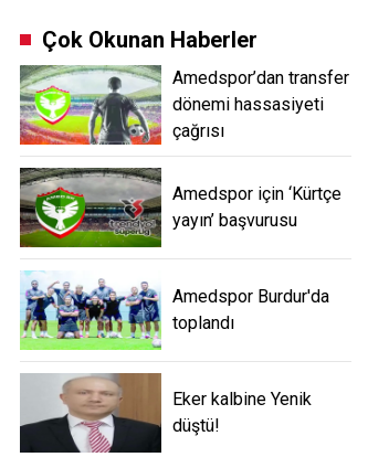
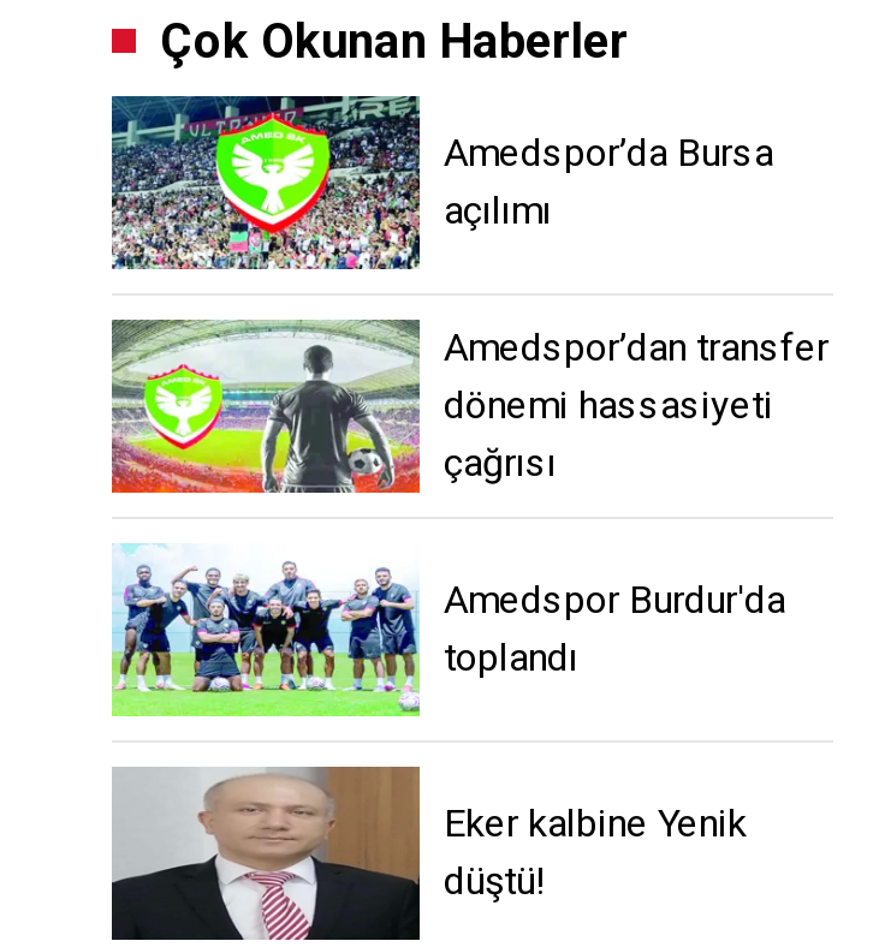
+ [image]
+ Amedspor’da Bursa
+ açılımı

moved down: [image] | Amedspor’dan transfer | dönemi hassasiyeti | çağrısı

- [image]
- Amedspor için ‘Kürtçe
- yayın’ başvurusu
